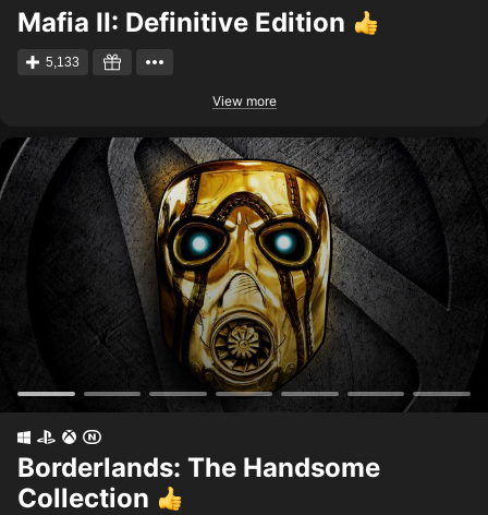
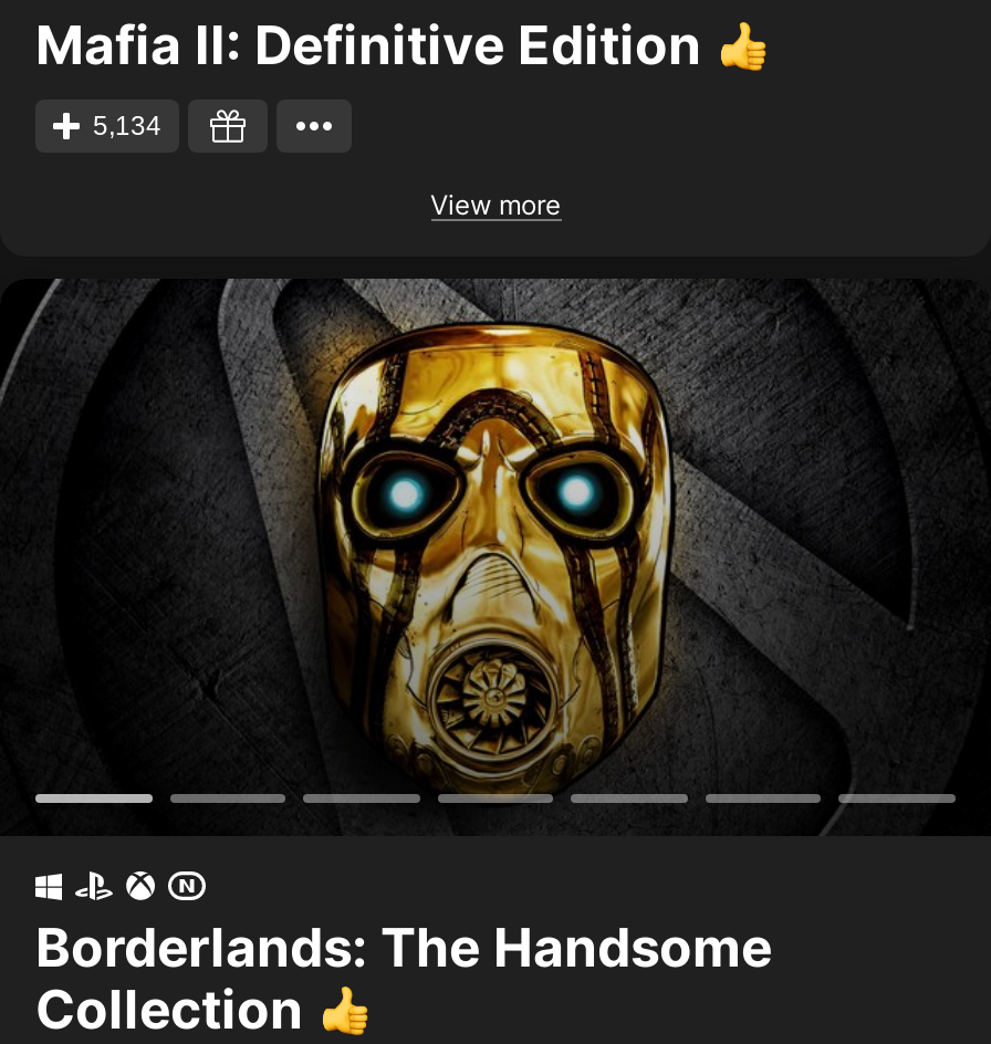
- 5,133
+ 5,134
